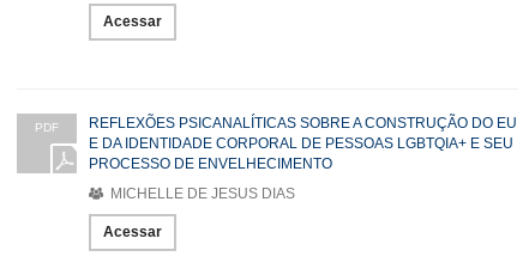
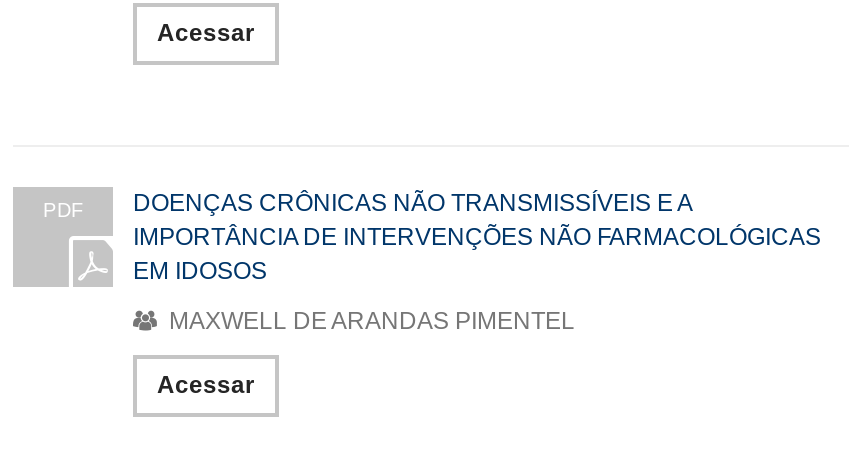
- REFLEXÕES PSICANALÍTICAS SOBRE A CONSTRUÇÃO DO EU
- E DA IDENTIDADE CORPORAL DE PESSOAS LGBTQIA+ E SEU
- PROCESSO DE ENVELHECIMENTO
+ DOENÇAS CRÔNICAS NÃO TRANSMISSÍVEIS E A
+ IMPORTÂNCIA DE INTERVENÇÕES NÃO FARMACOLÓGICAS
+ EM IDOSOS

- MICHELLE DE JESUS DIAS
+ MAXWELL DE ARANDAS PIMENTEL
